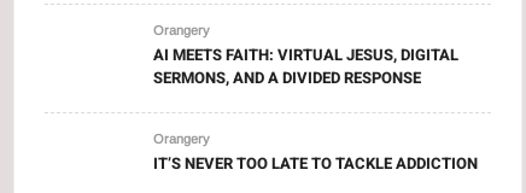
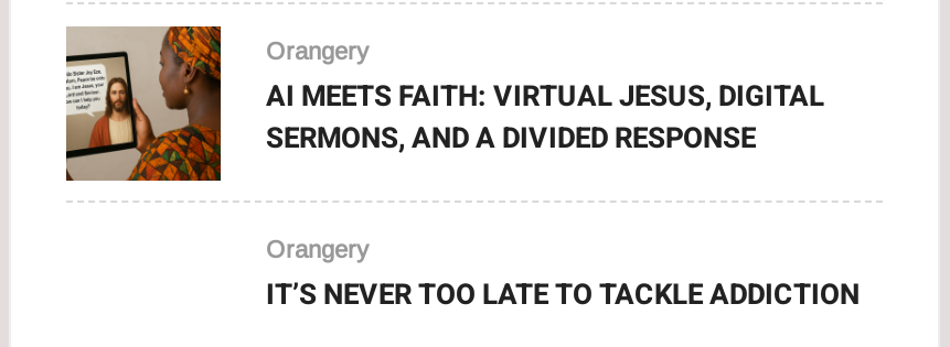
+ [image]
